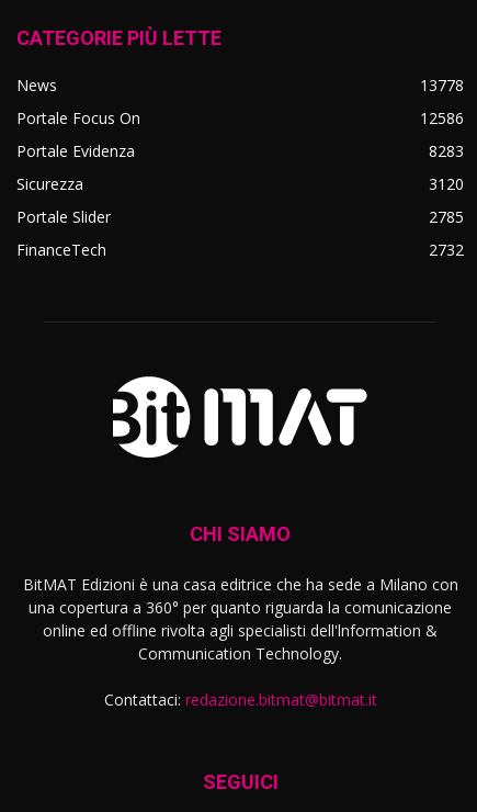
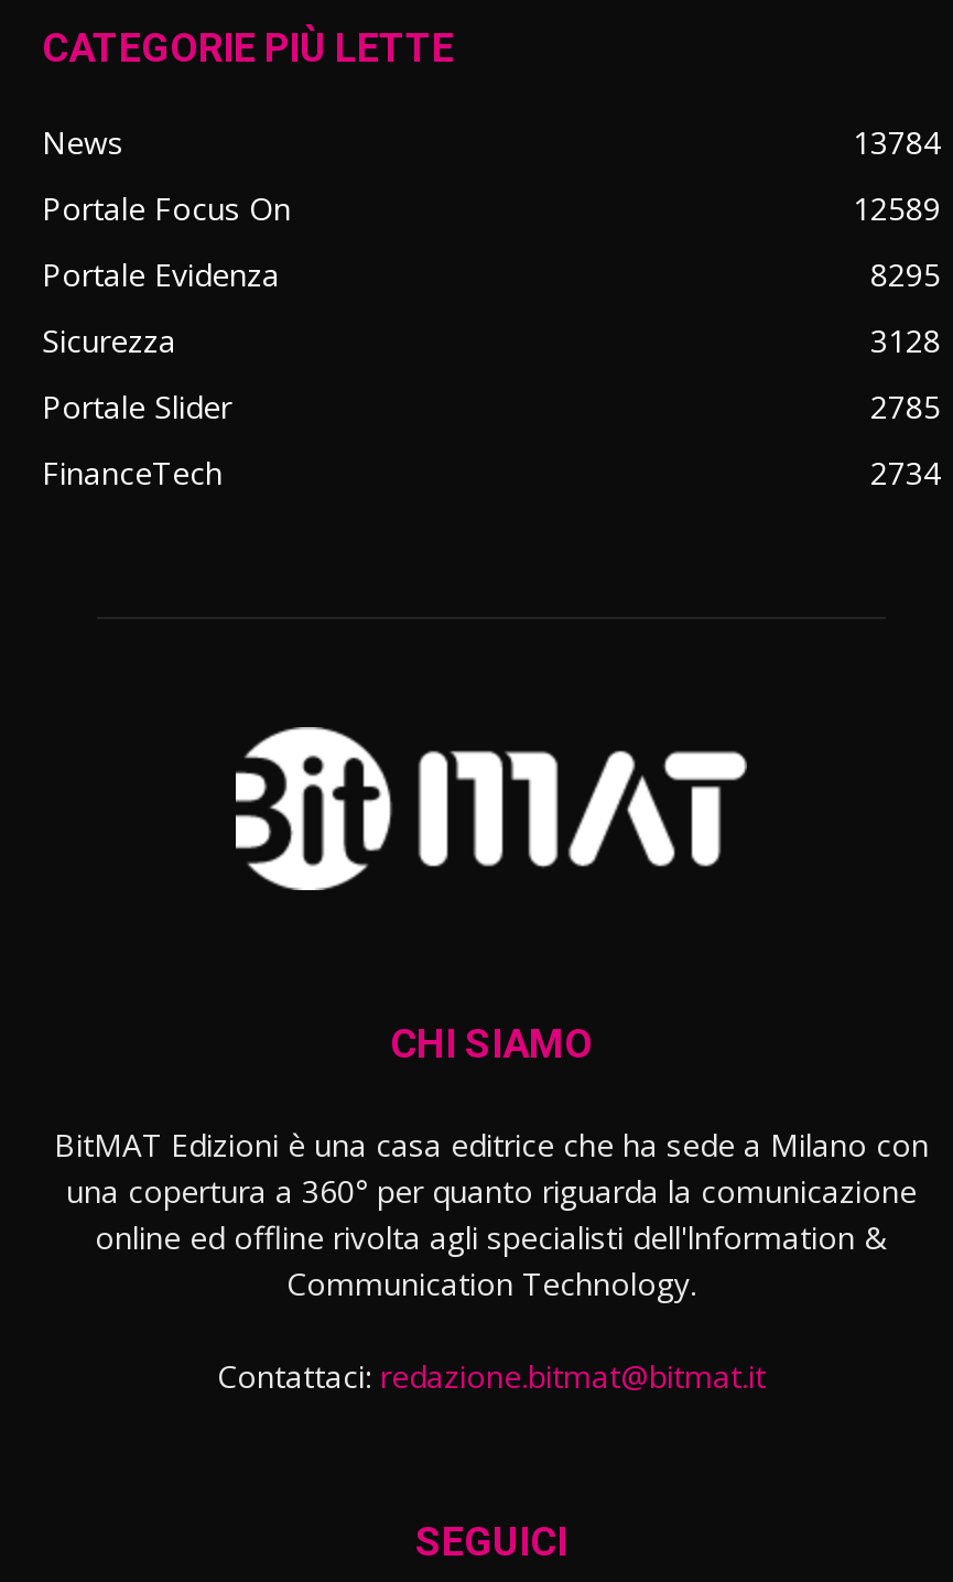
- 13778
+ 13784

- 12586
+ 12589

- 8283
+ 8295

- 3120
+ 3128

- 2732
+ 2734
